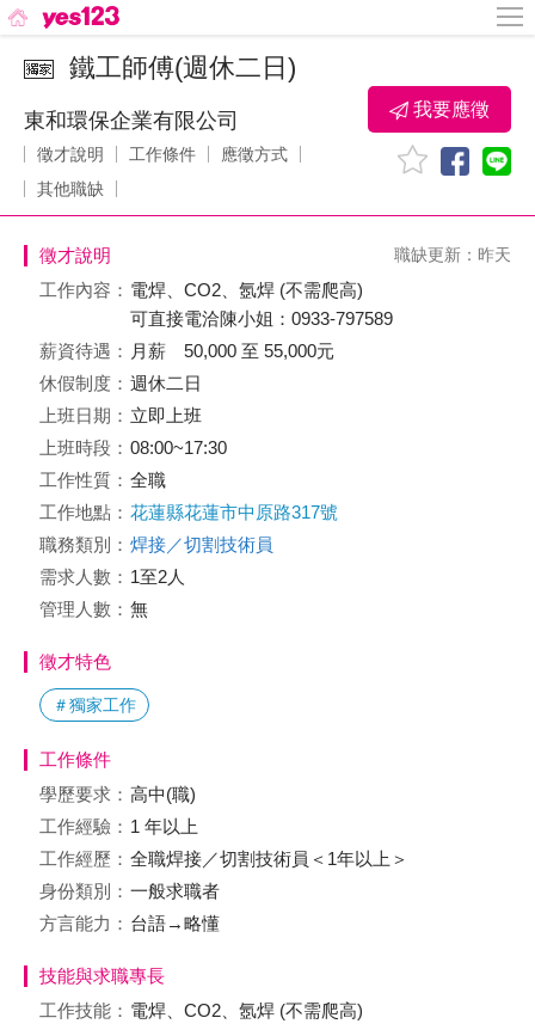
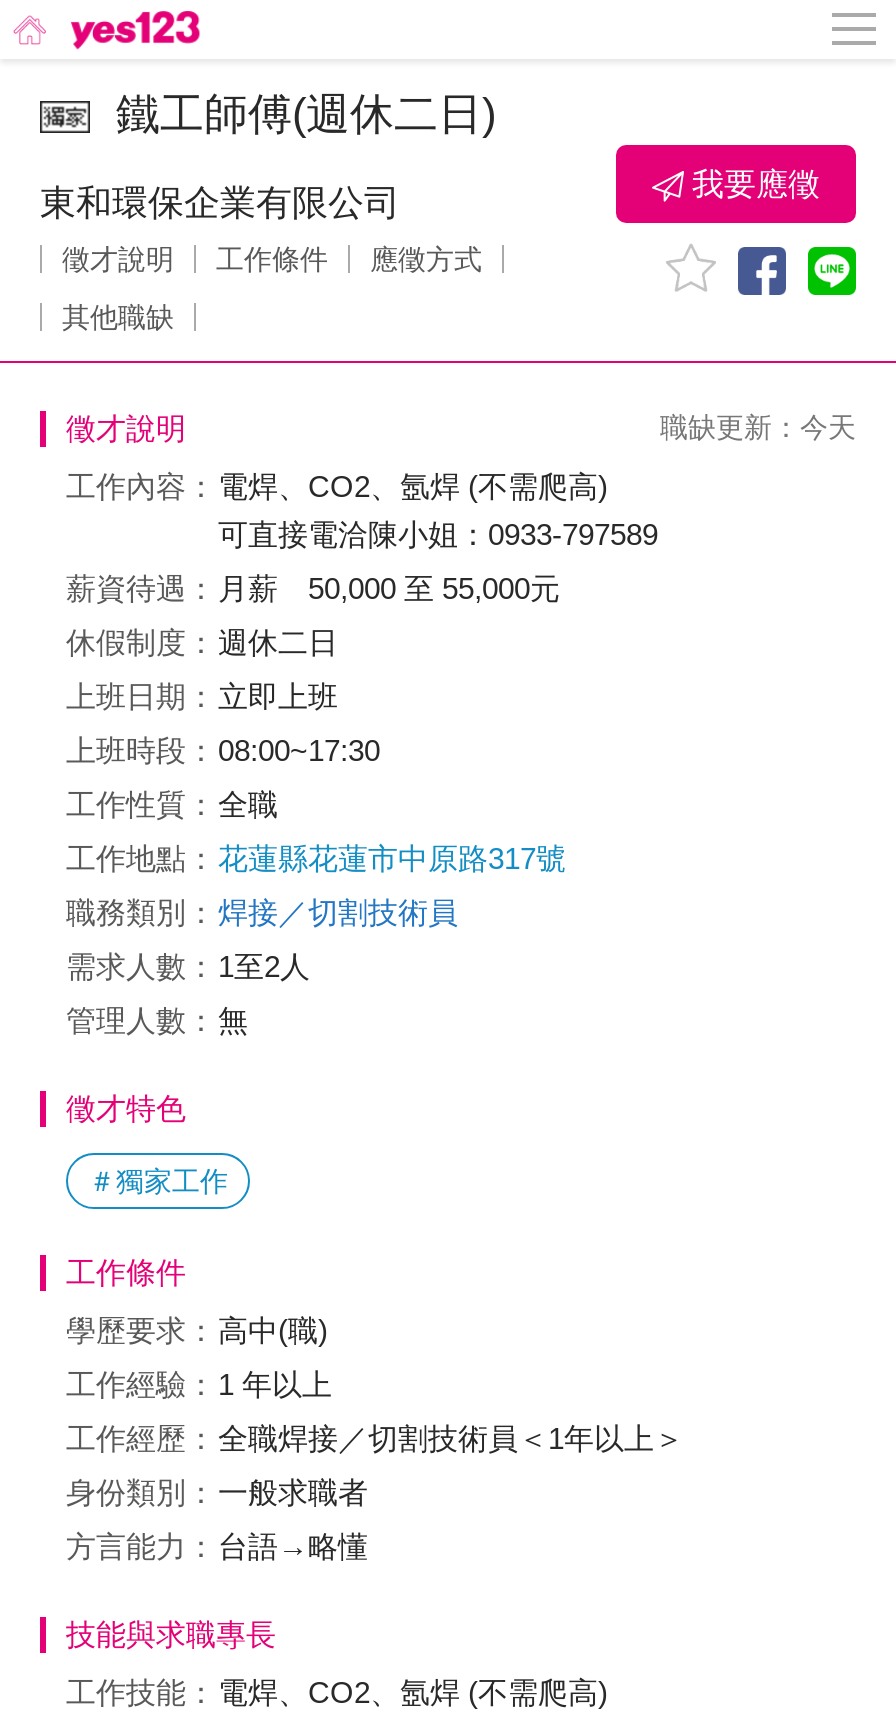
- 職缺更新：昨天
+ 職缺更新：今天
